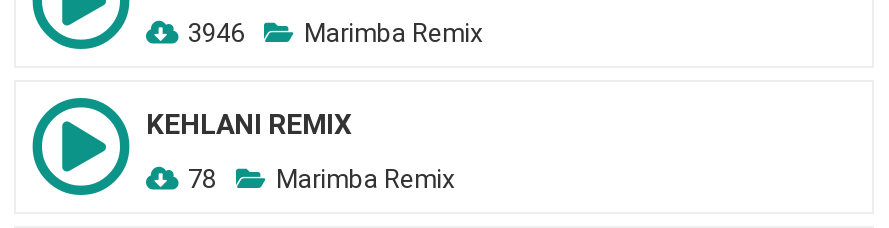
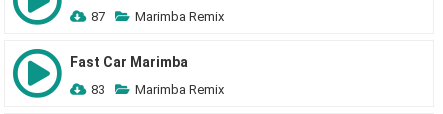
- 3946 Marimba Remix
+ 87 Marimba Remix

- KEHLANI REMIX
+ Fast Car Marimba

- 78 Marimba Remix
+ 83 Marimba Remix
